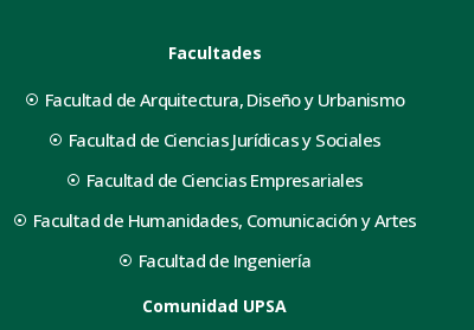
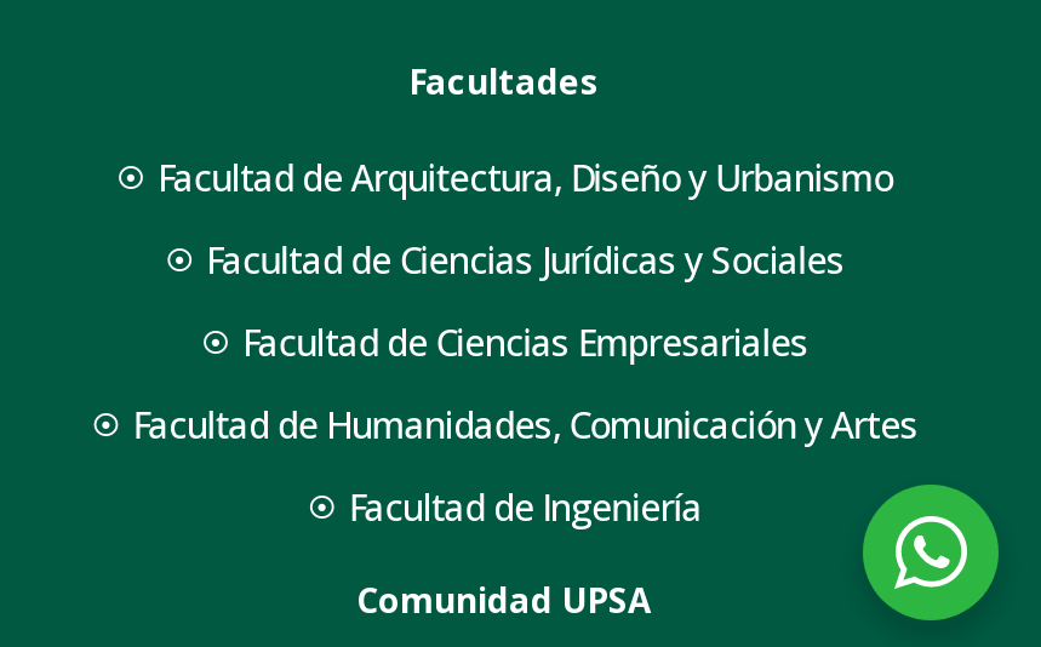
+ [image]
